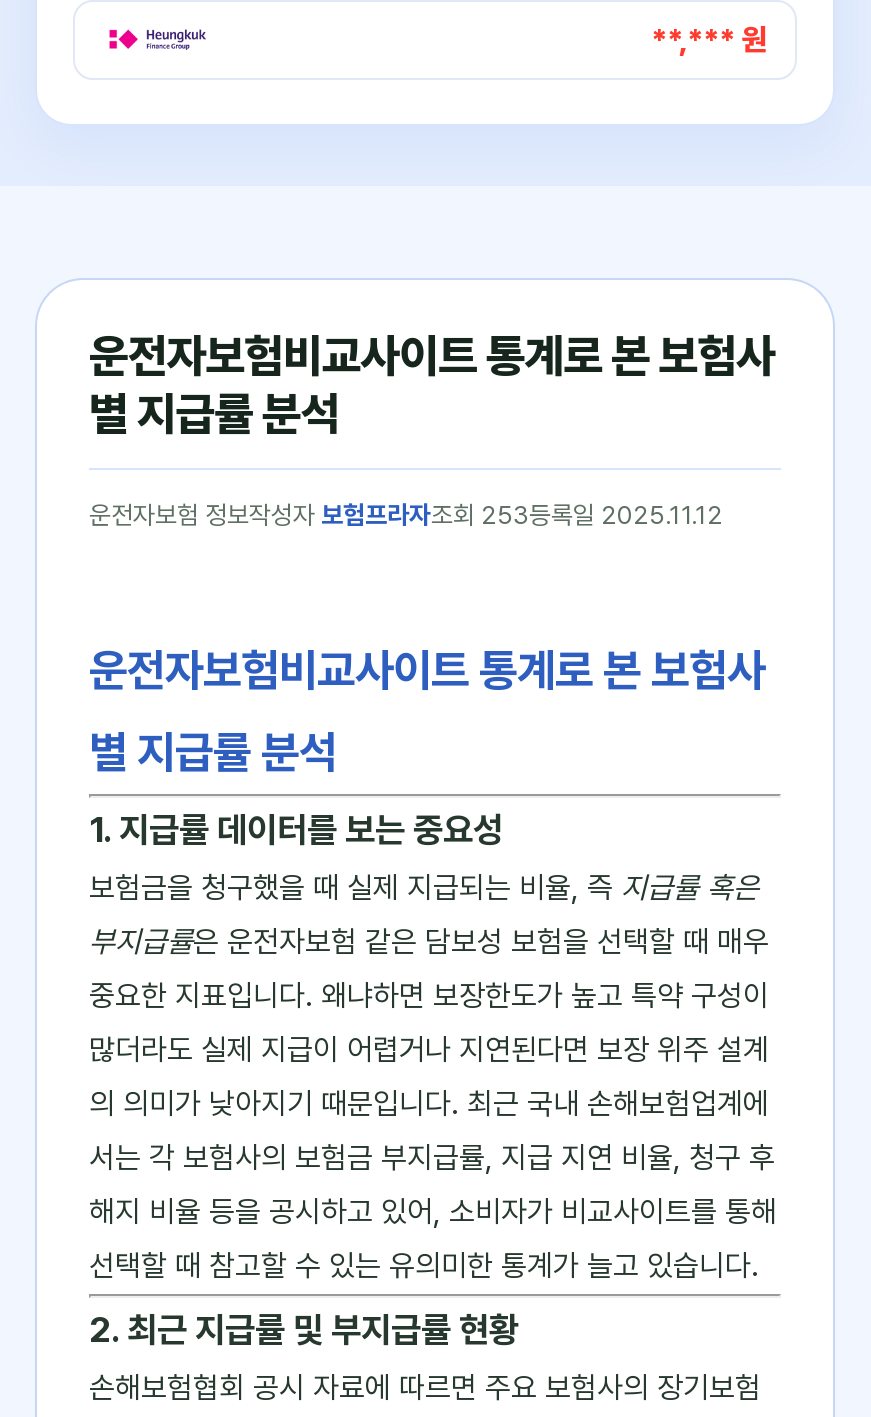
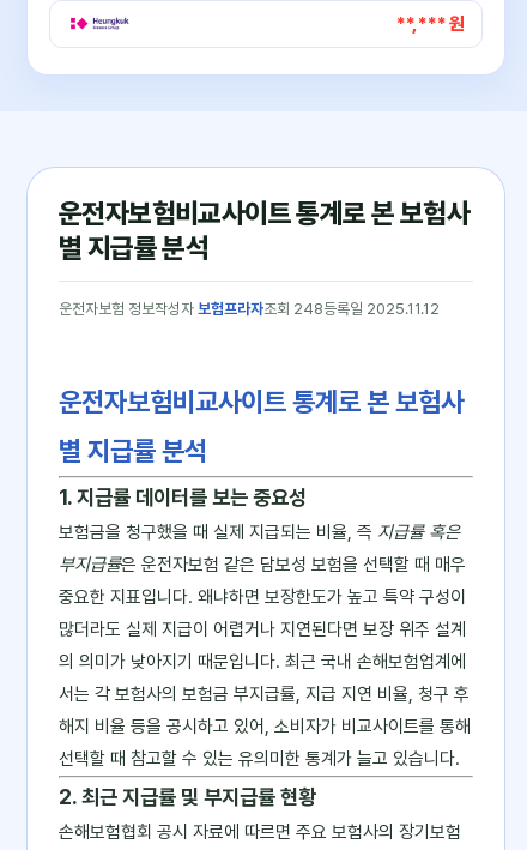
- 운전자보험 정보작성자 보험프라자조회 253등록일 2025.11.12
+ 운전자보험 정보작성자 보험프라자조회 248등록일 2025.11.12
